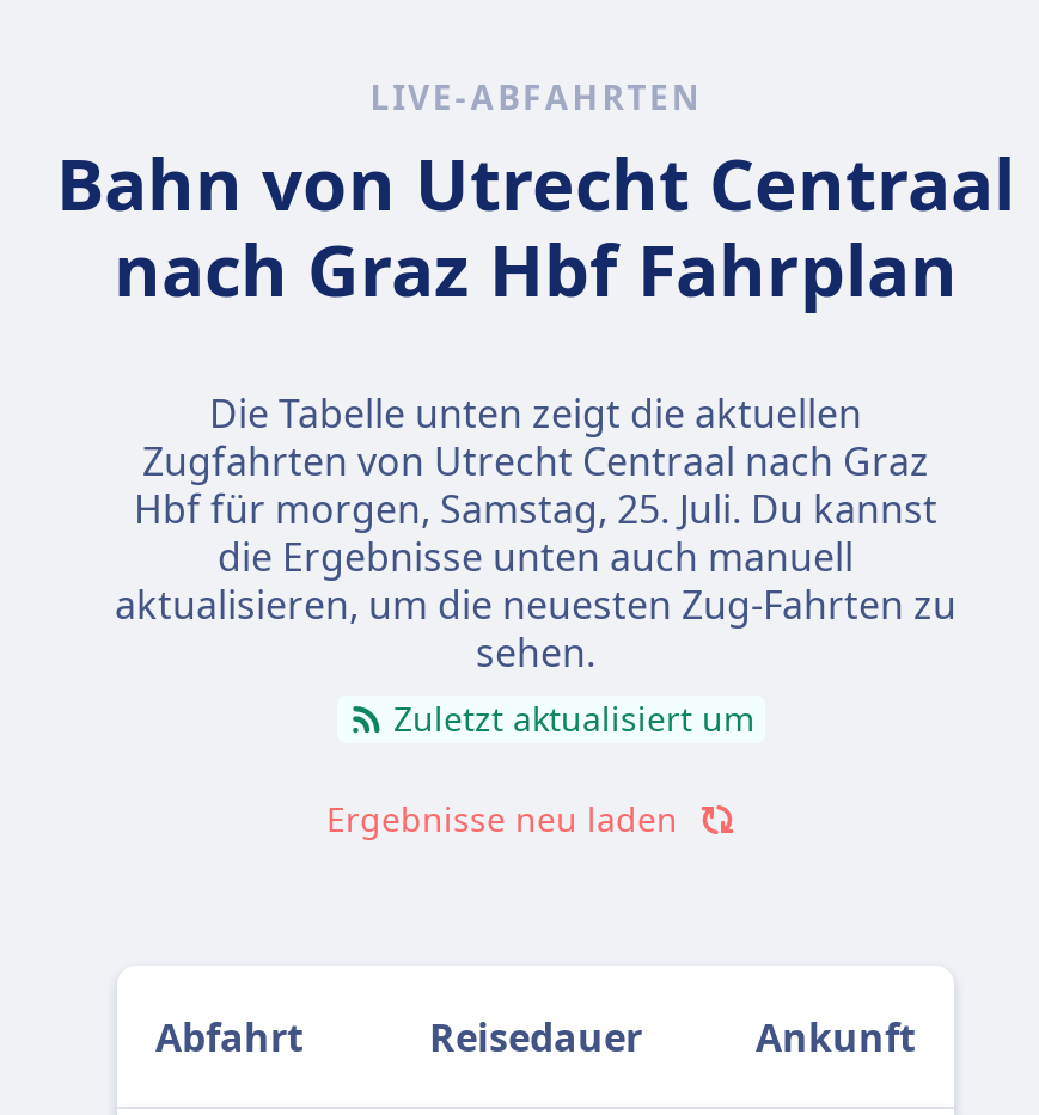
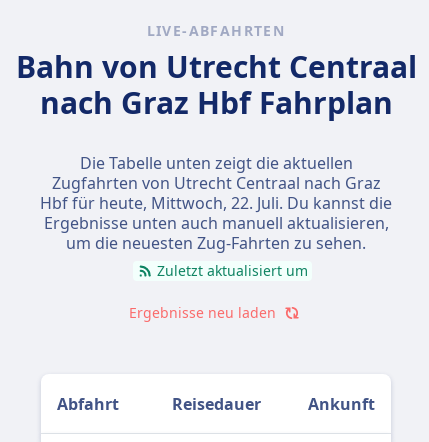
- Hbf für morgen, Samstag, 25. Juli. Du kannst
- die Ergebnisse unten auch manuell
- aktualisieren, um die neuesten Zug-Fahrten zu
- sehen.
+ Hbf für heute, Mittwoch, 22. Juli. Du kannst die
+ Ergebnisse unten auch manuell aktualisieren,
+ um die neuesten Zug-Fahrten zu sehen.
